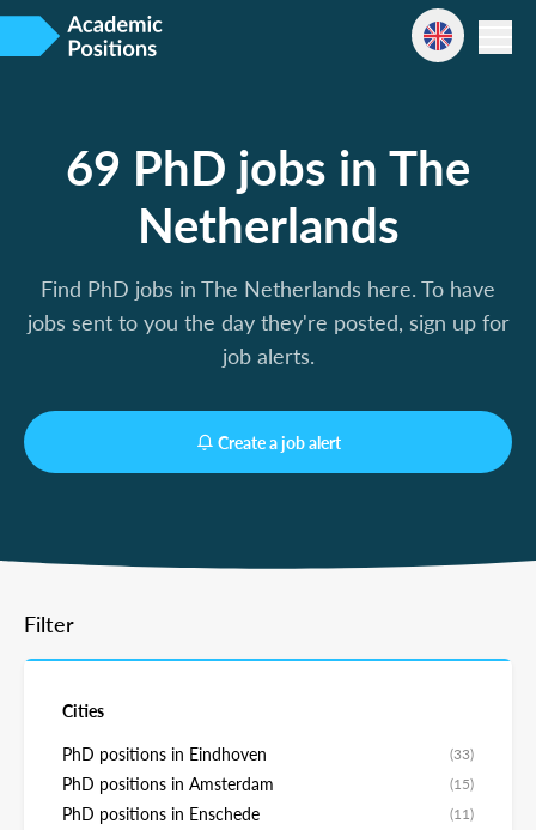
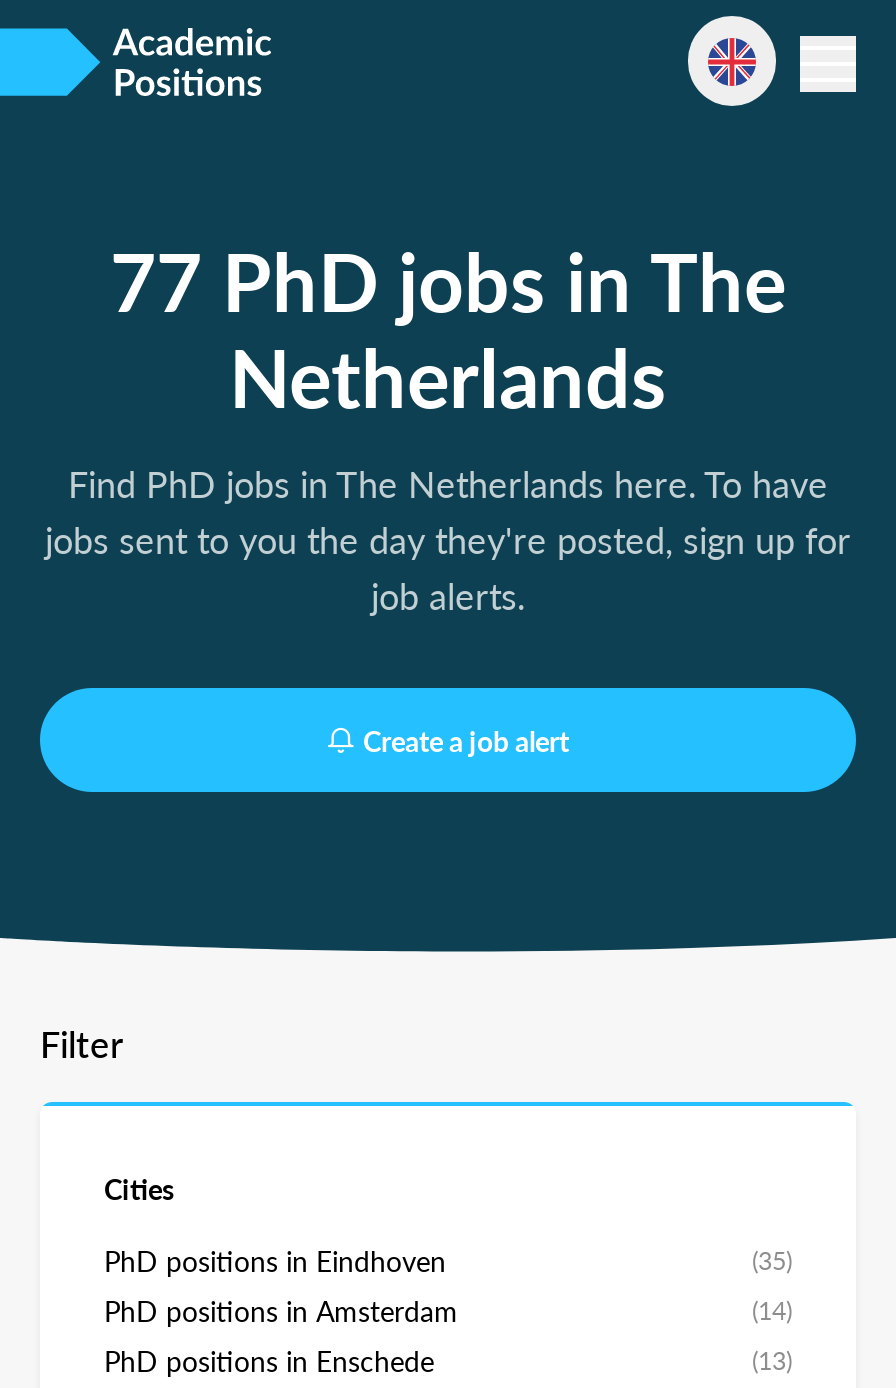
- 69 PhD jobs in The
+ 77 PhD jobs in The

- (33)
+ (35)

- (15)
+ (14)

- (11)
+ (13)
